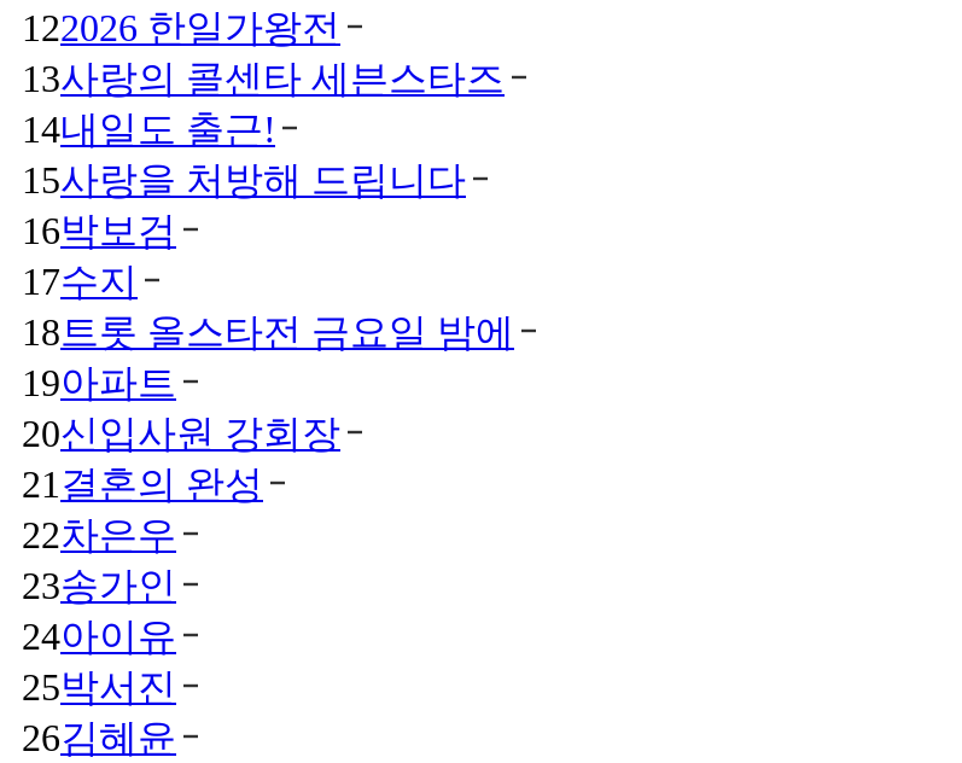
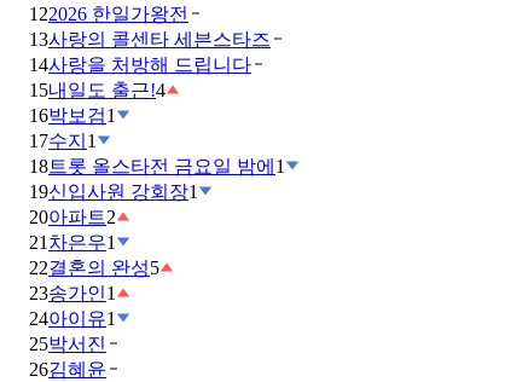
- 14내일도 출근!
- 15사랑을 처방해 드립니다
- 16박보검
- 17수지
- 18 트롯 올스타전 금요일 밤에
- 19아파트
- 20신입사원 강회장
- 21 결혼의 완성
- 22차은우
- 23송가인
- 24아이유
+ 14사랑을 처방해 드립니다
+ 15내일도 출근! 4
+ 16박보검 1
+ 17수지 1
+ 18 트롯 올스타전 금요일 밤에 1
+ 19신입사원 강회장1
+ 20아파트 2
+ 21 차은우 1
+ 22 결혼의 완성 5
+ 23송가인 1
+ 24아이유 1
